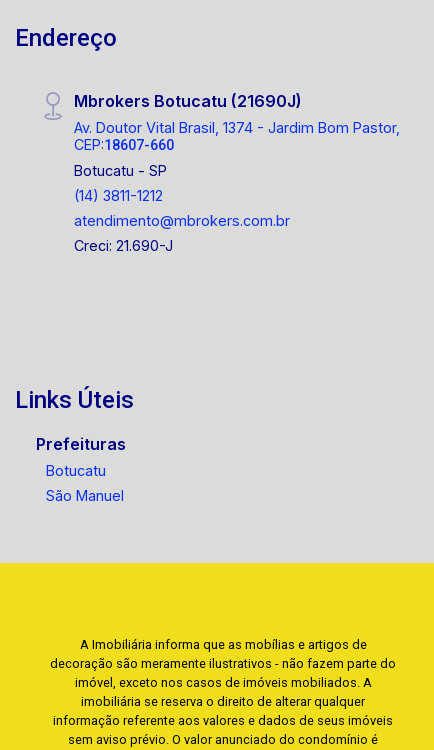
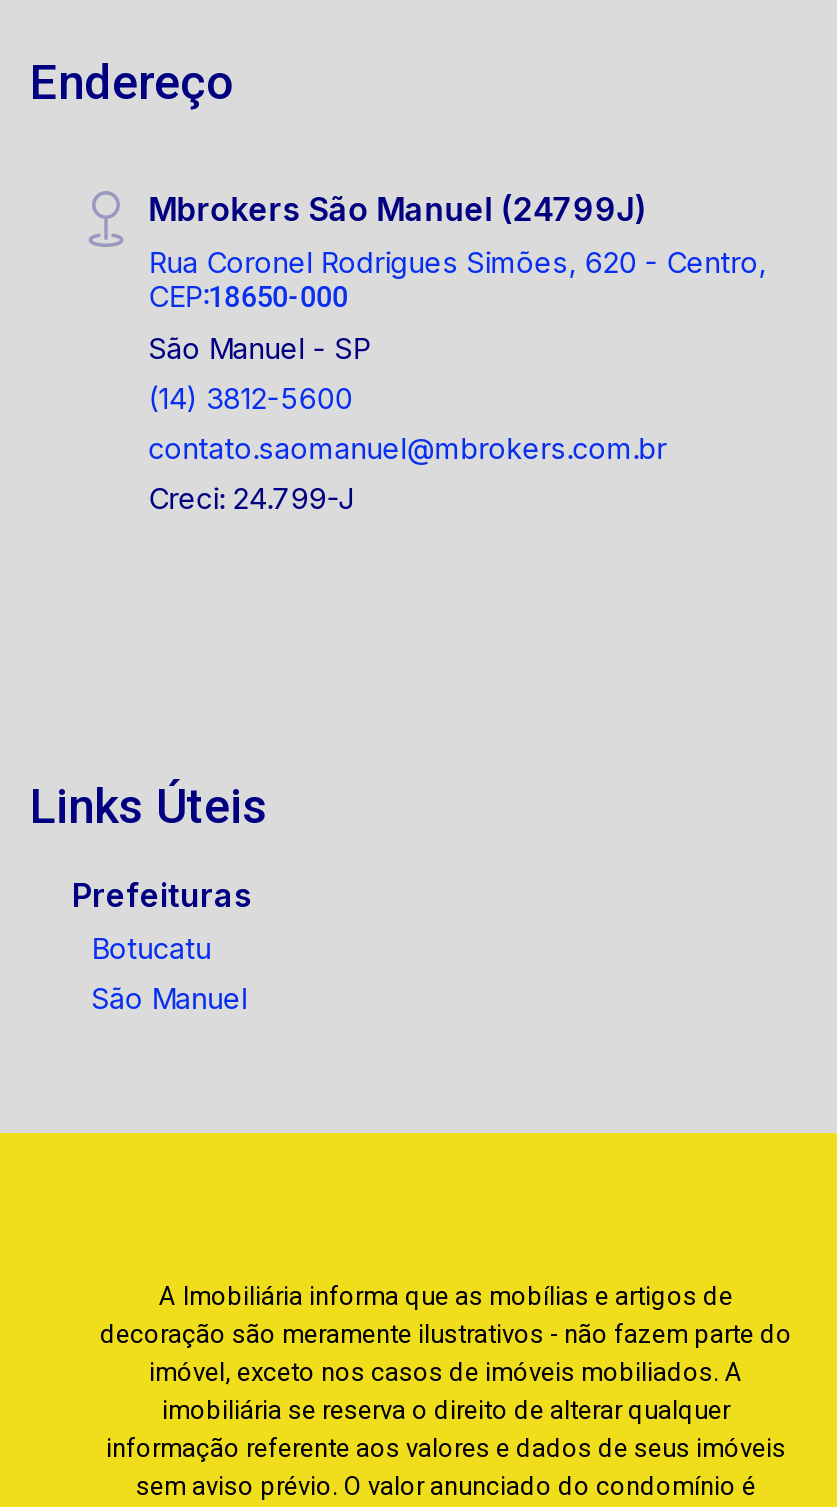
- Mbrokers Botucatu (21690J)
- Av. Doutor Vital Brasil, 1374 - Jardim Bom Pastor,
- CEP:18607-660
- Botucatu - SP
+ Mbrokers São Manuel (24799J)
+ Rua Coronel Rodrigues Simões, 620 - Centro,
+ CEP:18650-000
+ São Manuel - SP

- (14) 3811-1212
+ (14) 3812-5600

- atendimento@mbrokers.com.br
+ contato.saomanuel@mbrokers.com.br

- Creci: 21.690-J
+ Creci: 24.799-J
